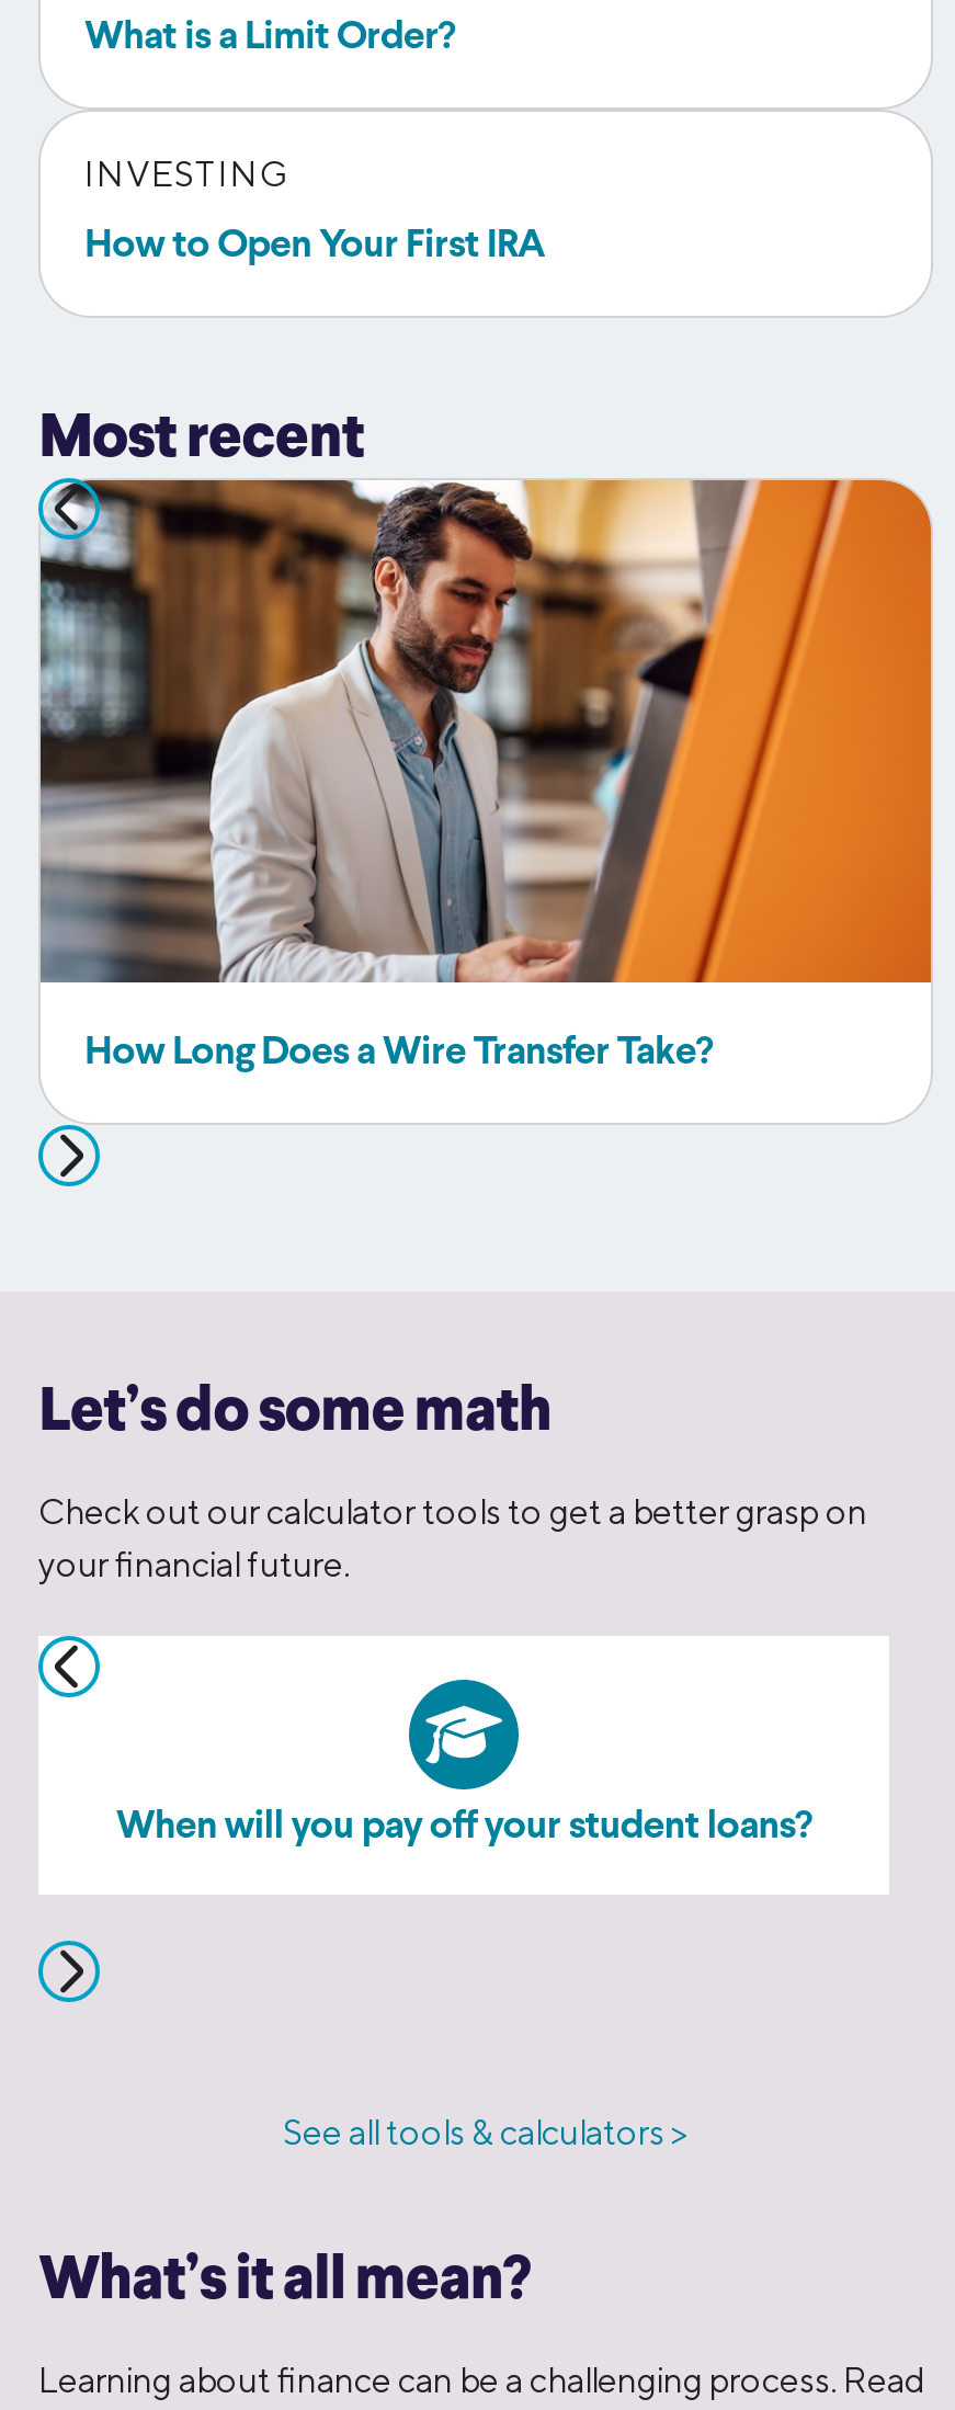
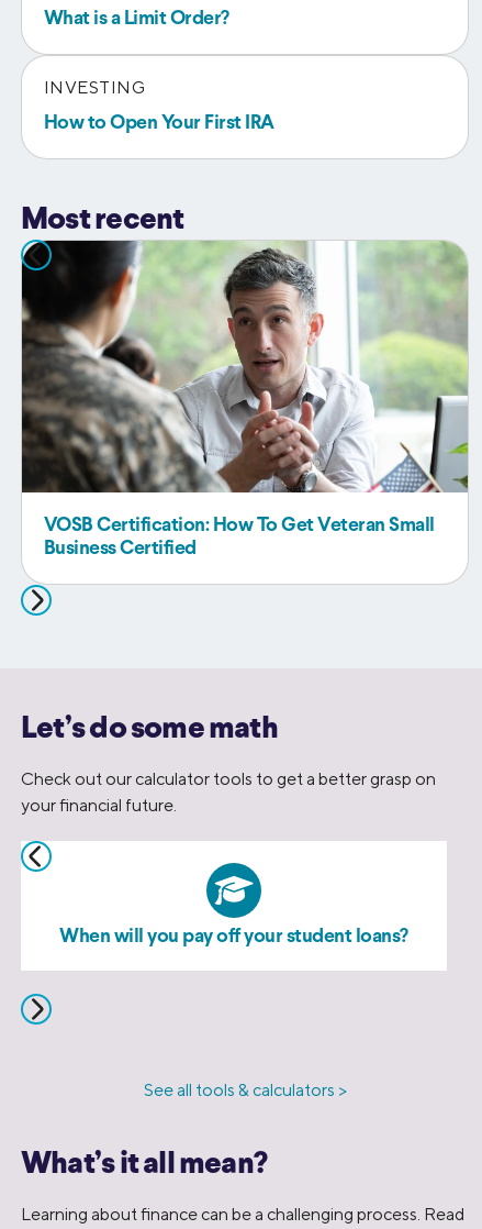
- [image]
- How Long Does a Wire Transfer Take?
+ [image]
+ VOSB Certification: How To Get Veteran Small
+ Business Certified
